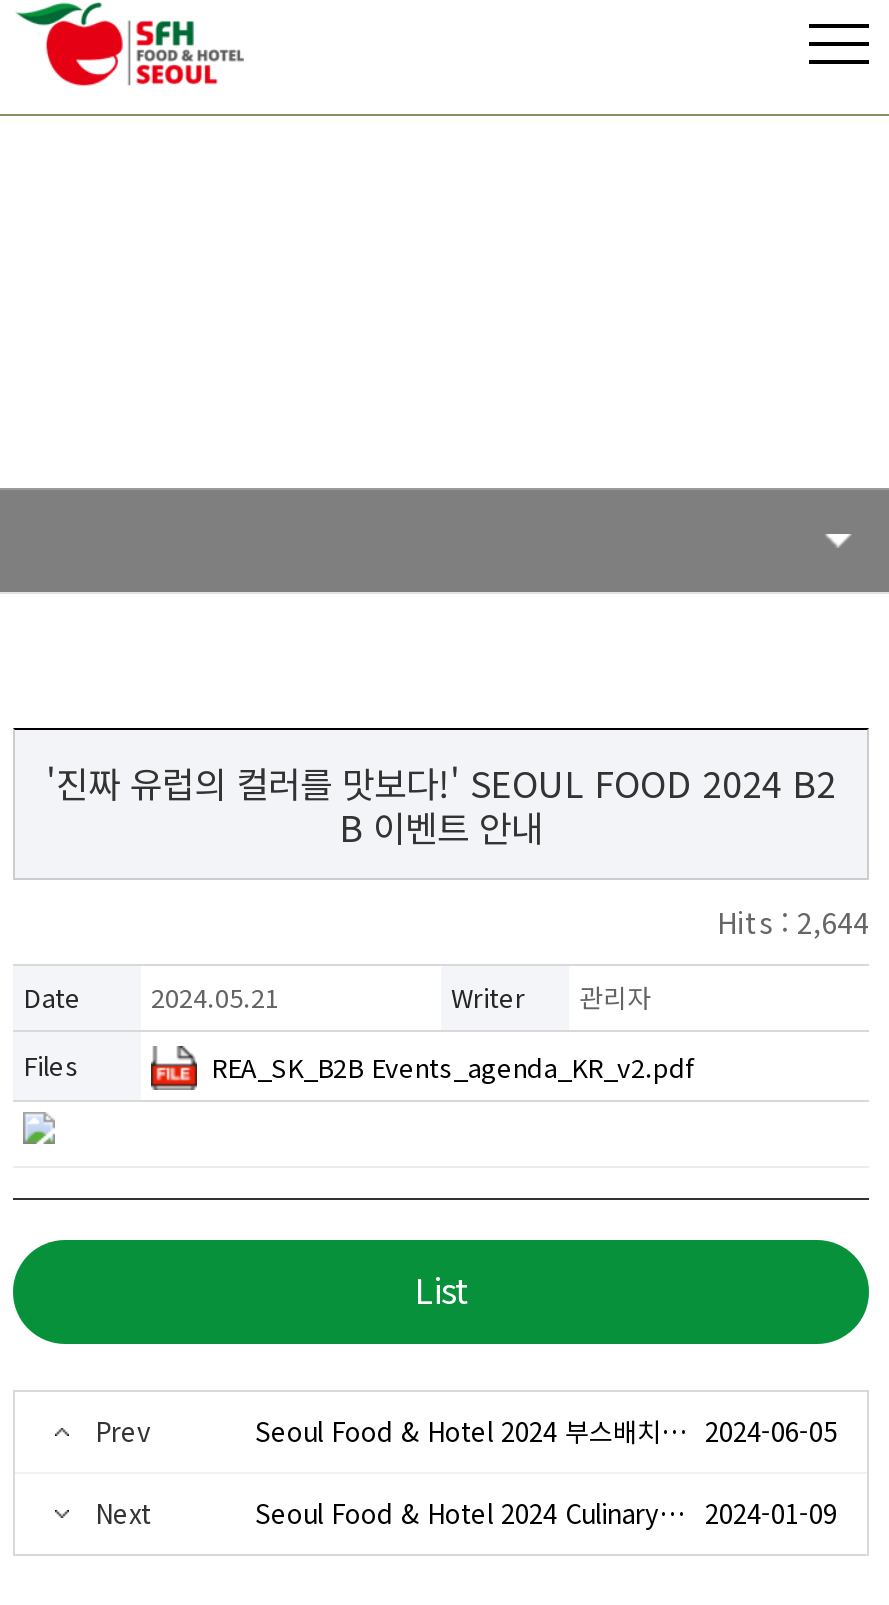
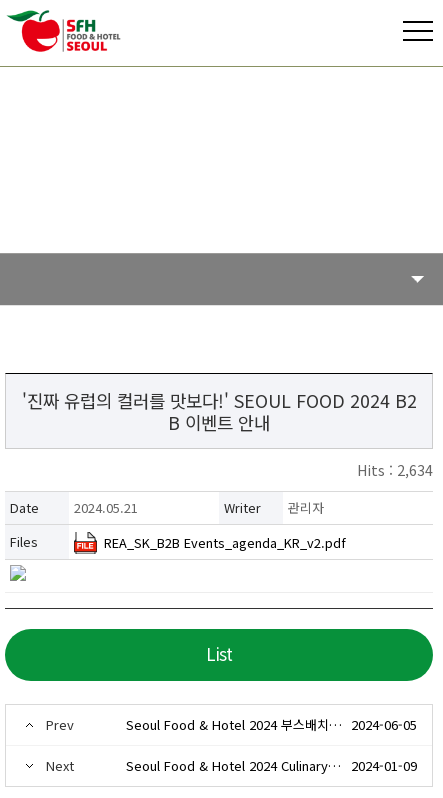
- Hits : 2,644
+ Hits : 2,634
